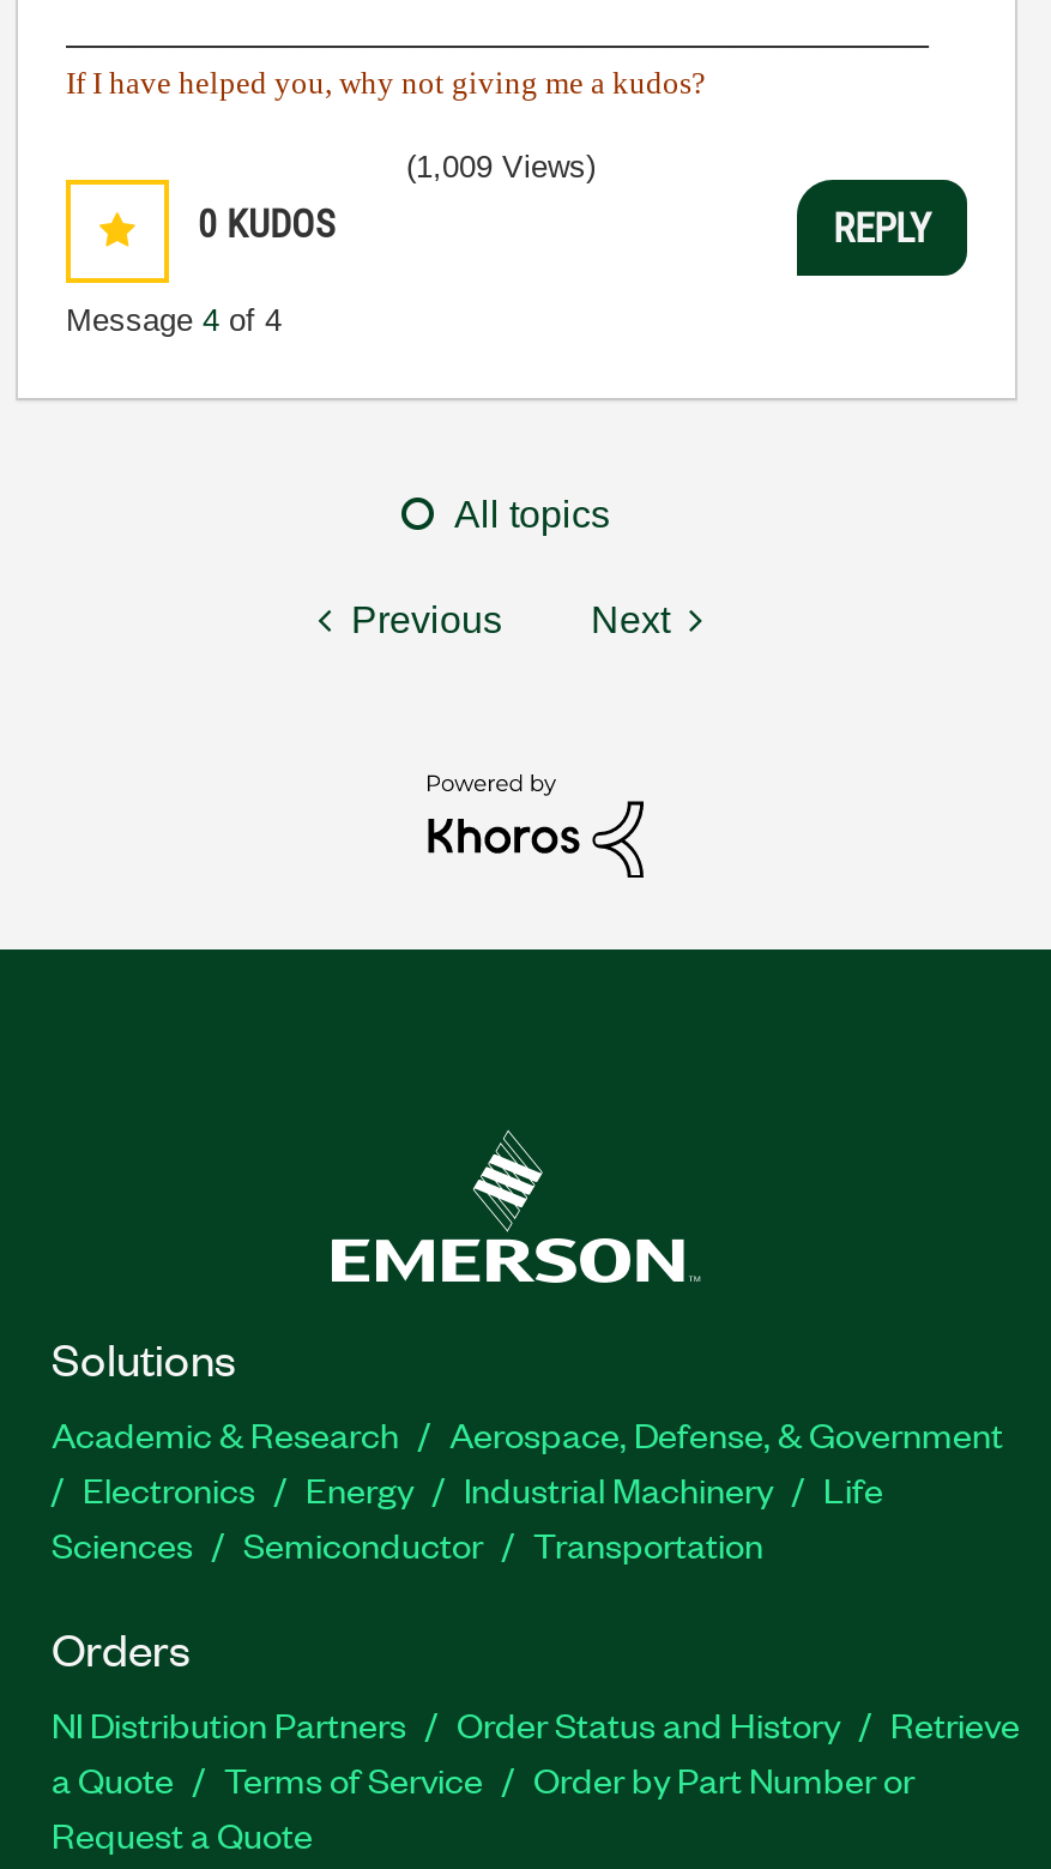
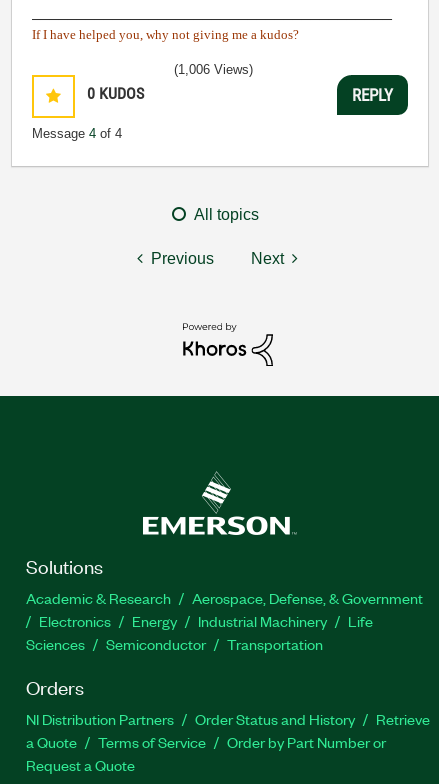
- (1,009 Views)
+ (1,006 Views)
